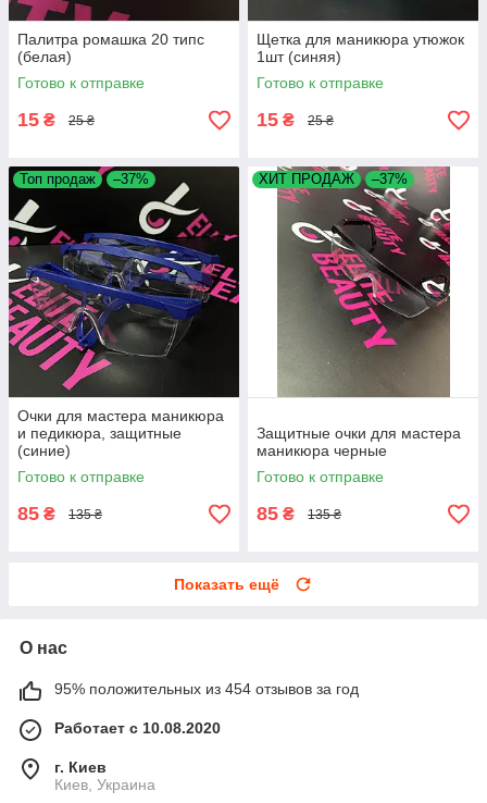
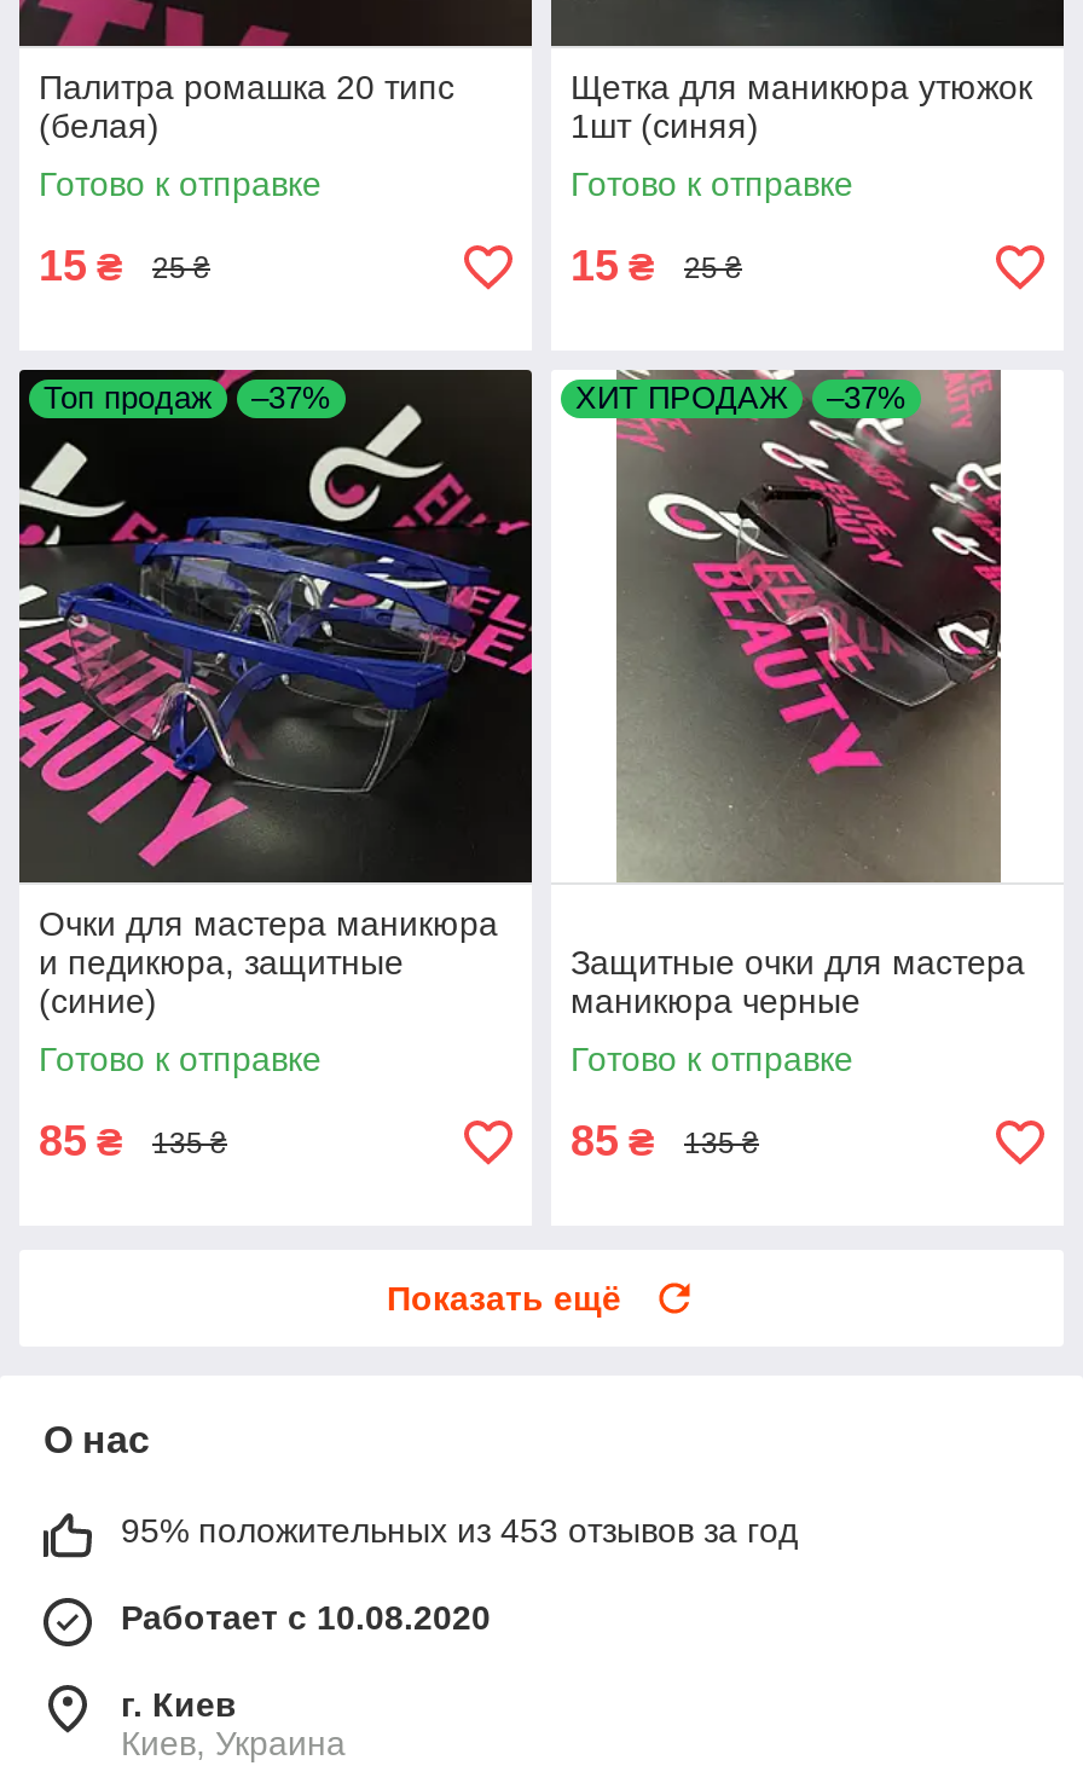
- 95% положительных из 454 отзывов за год
+ 95% положительных из 453 отзывов за год
